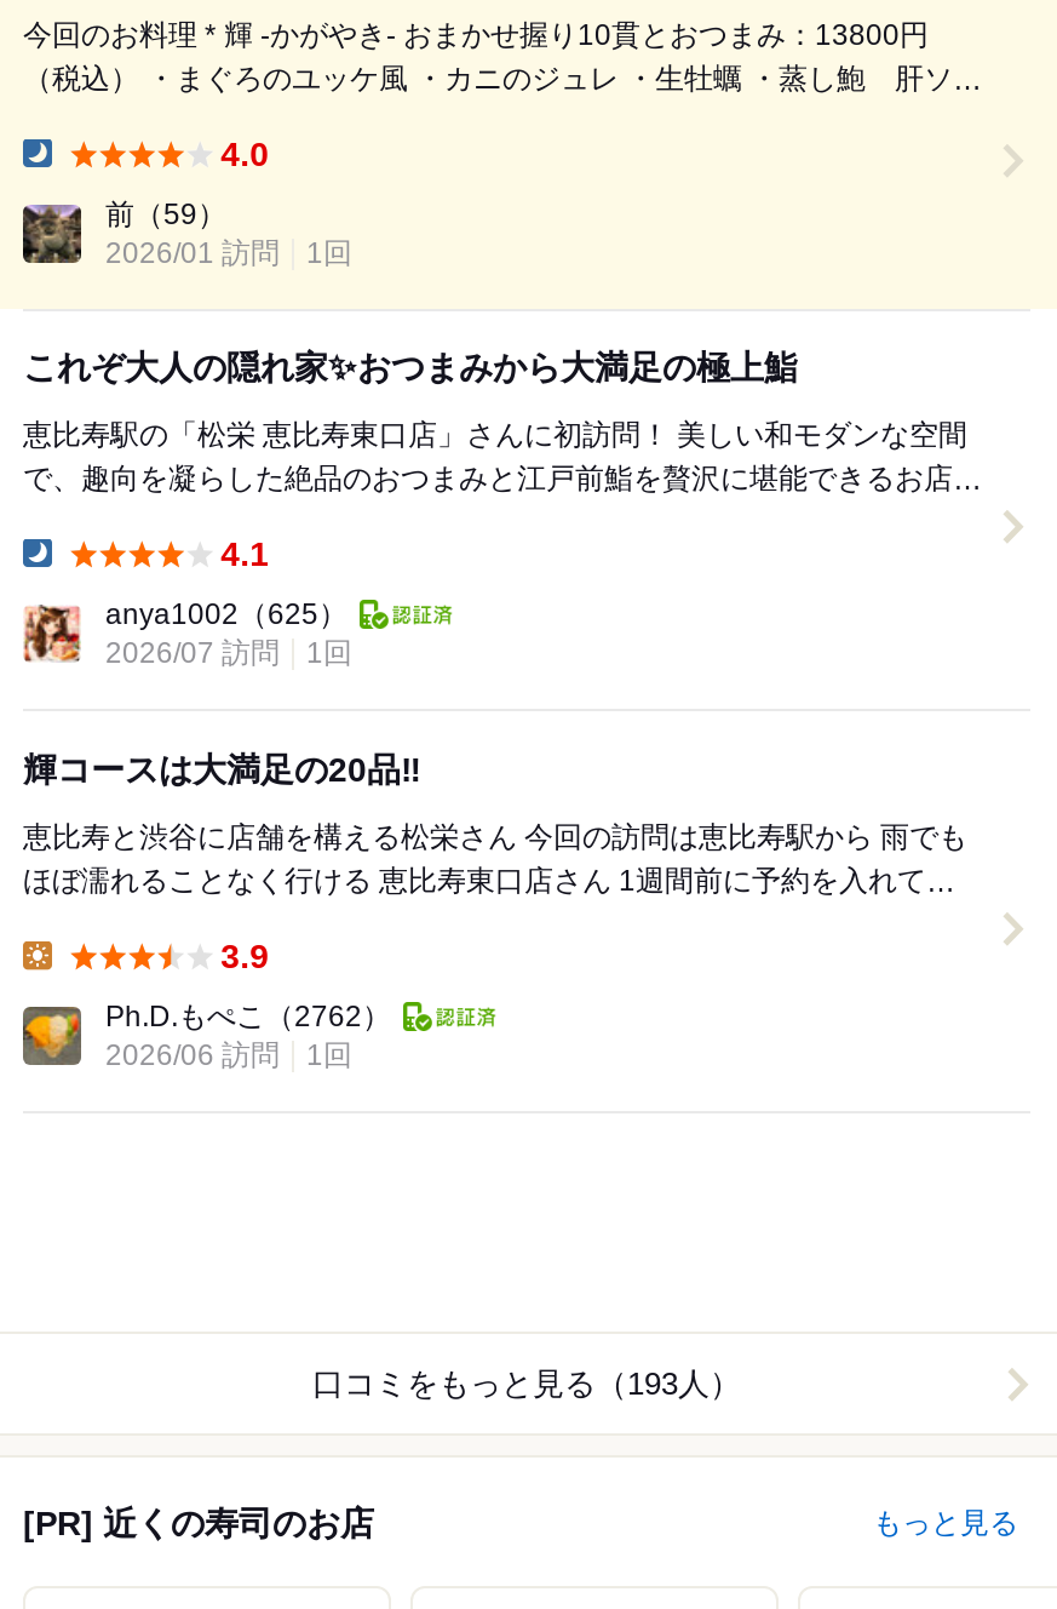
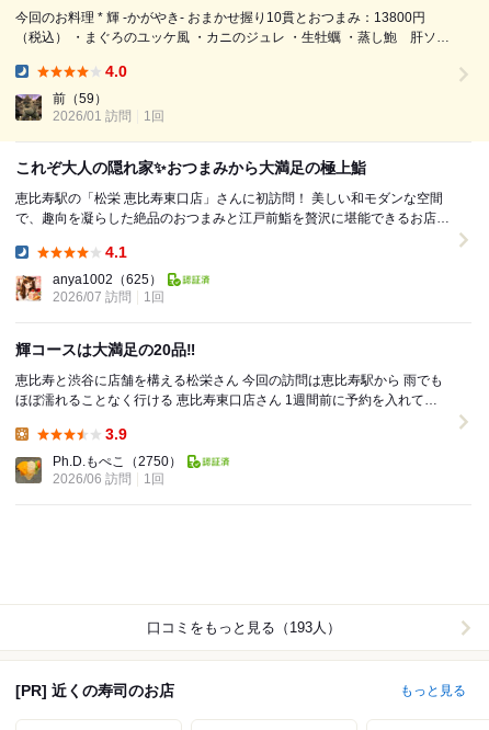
- Ph.D.もぺこ（2762）
+ Ph.D.もぺこ（2750）
